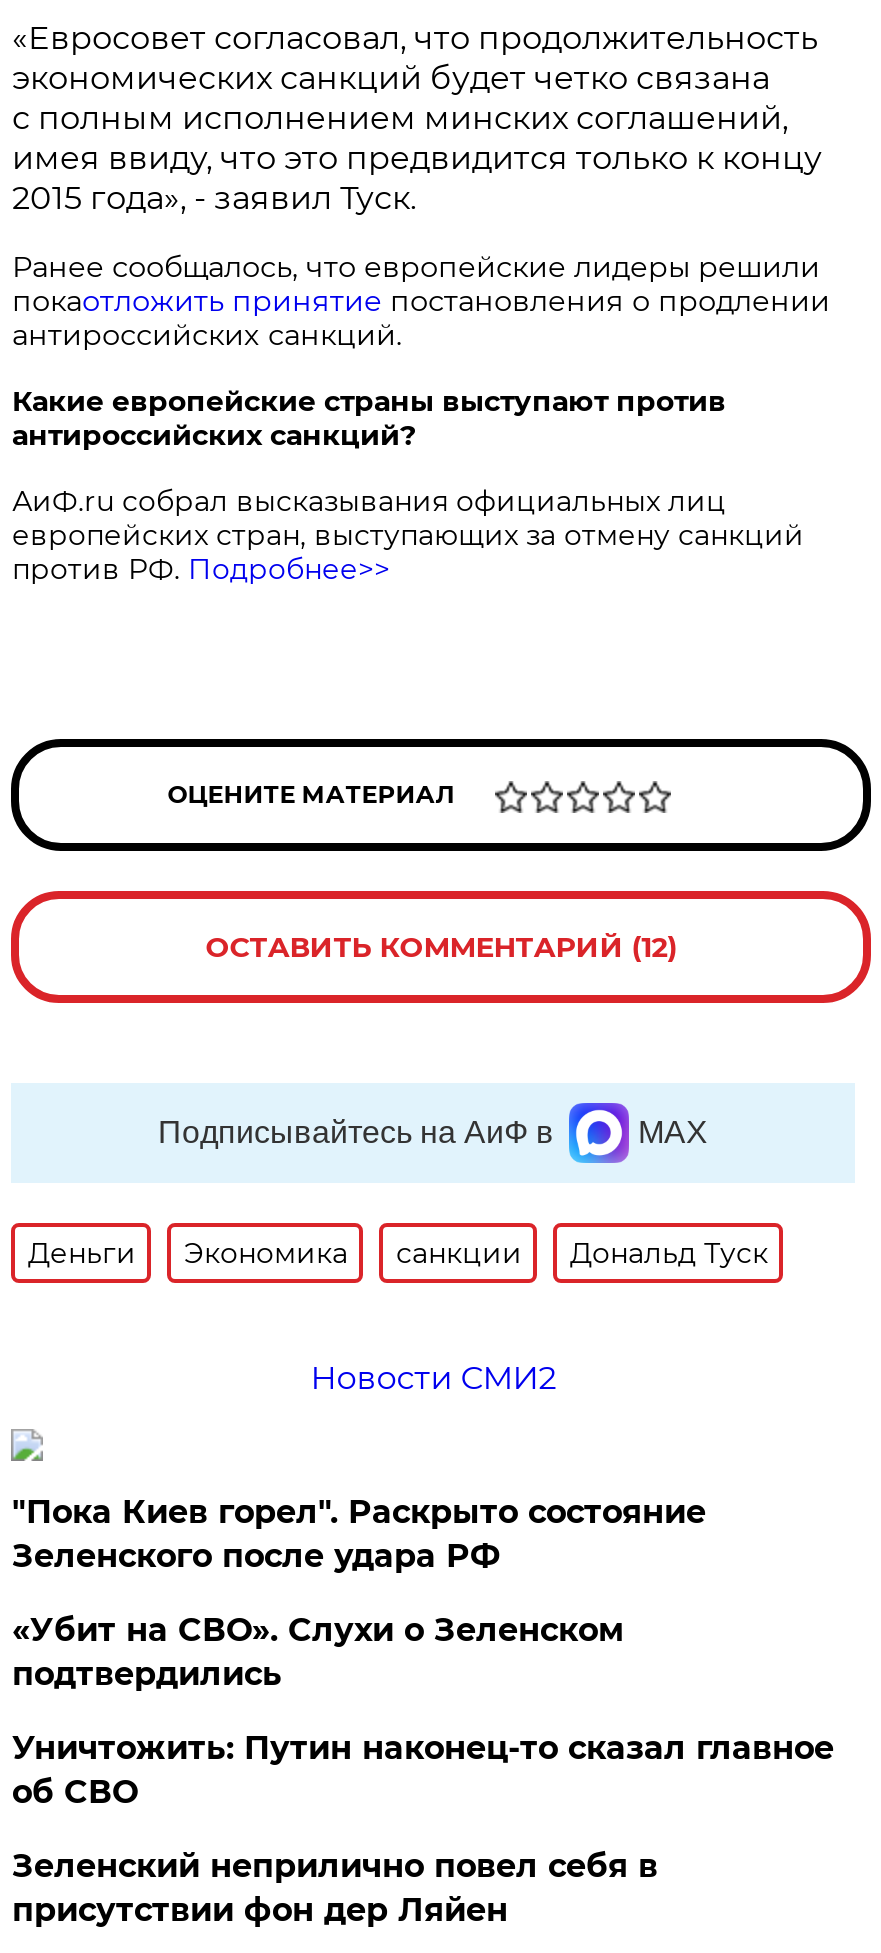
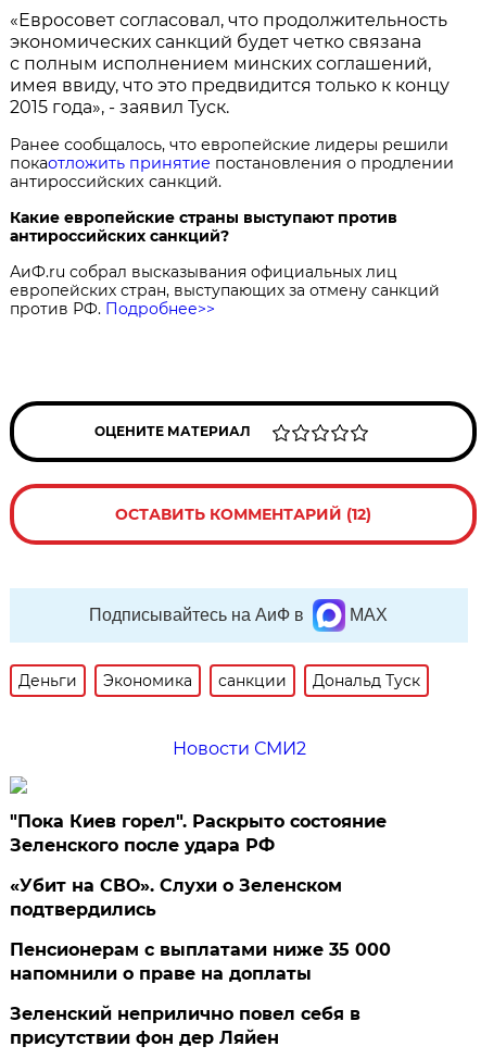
- Уничтожить: Путин наконец-то сказал главное
- об СВО
+ Пенсионерам с выплатами ниже 35 000
+ напомнили о праве на доплаты
